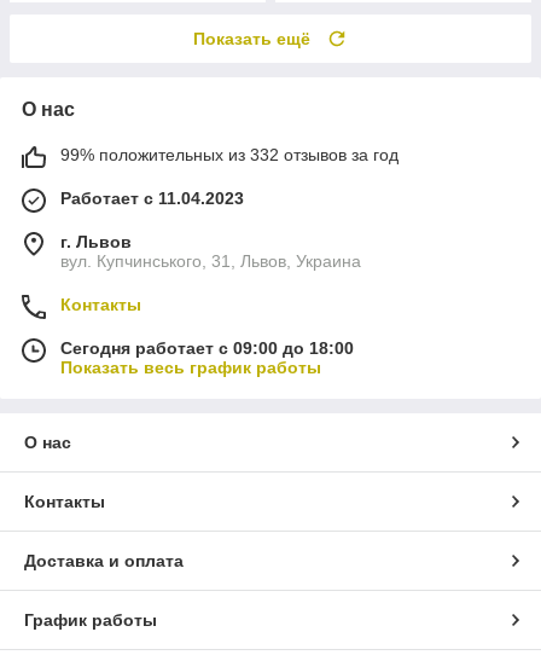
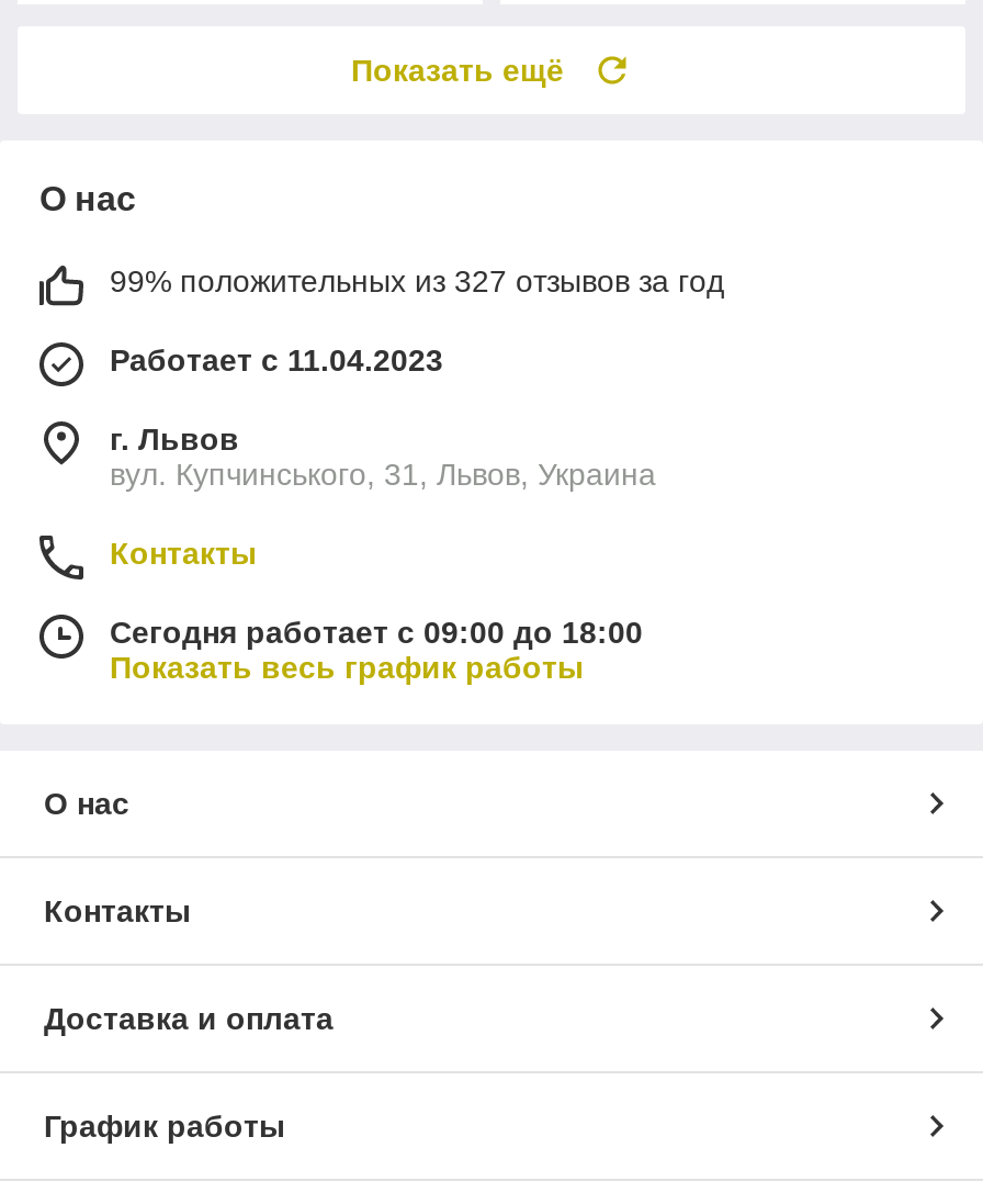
- 99% положительных из 332 отзывов за год
+ 99% положительных из 327 отзывов за год
